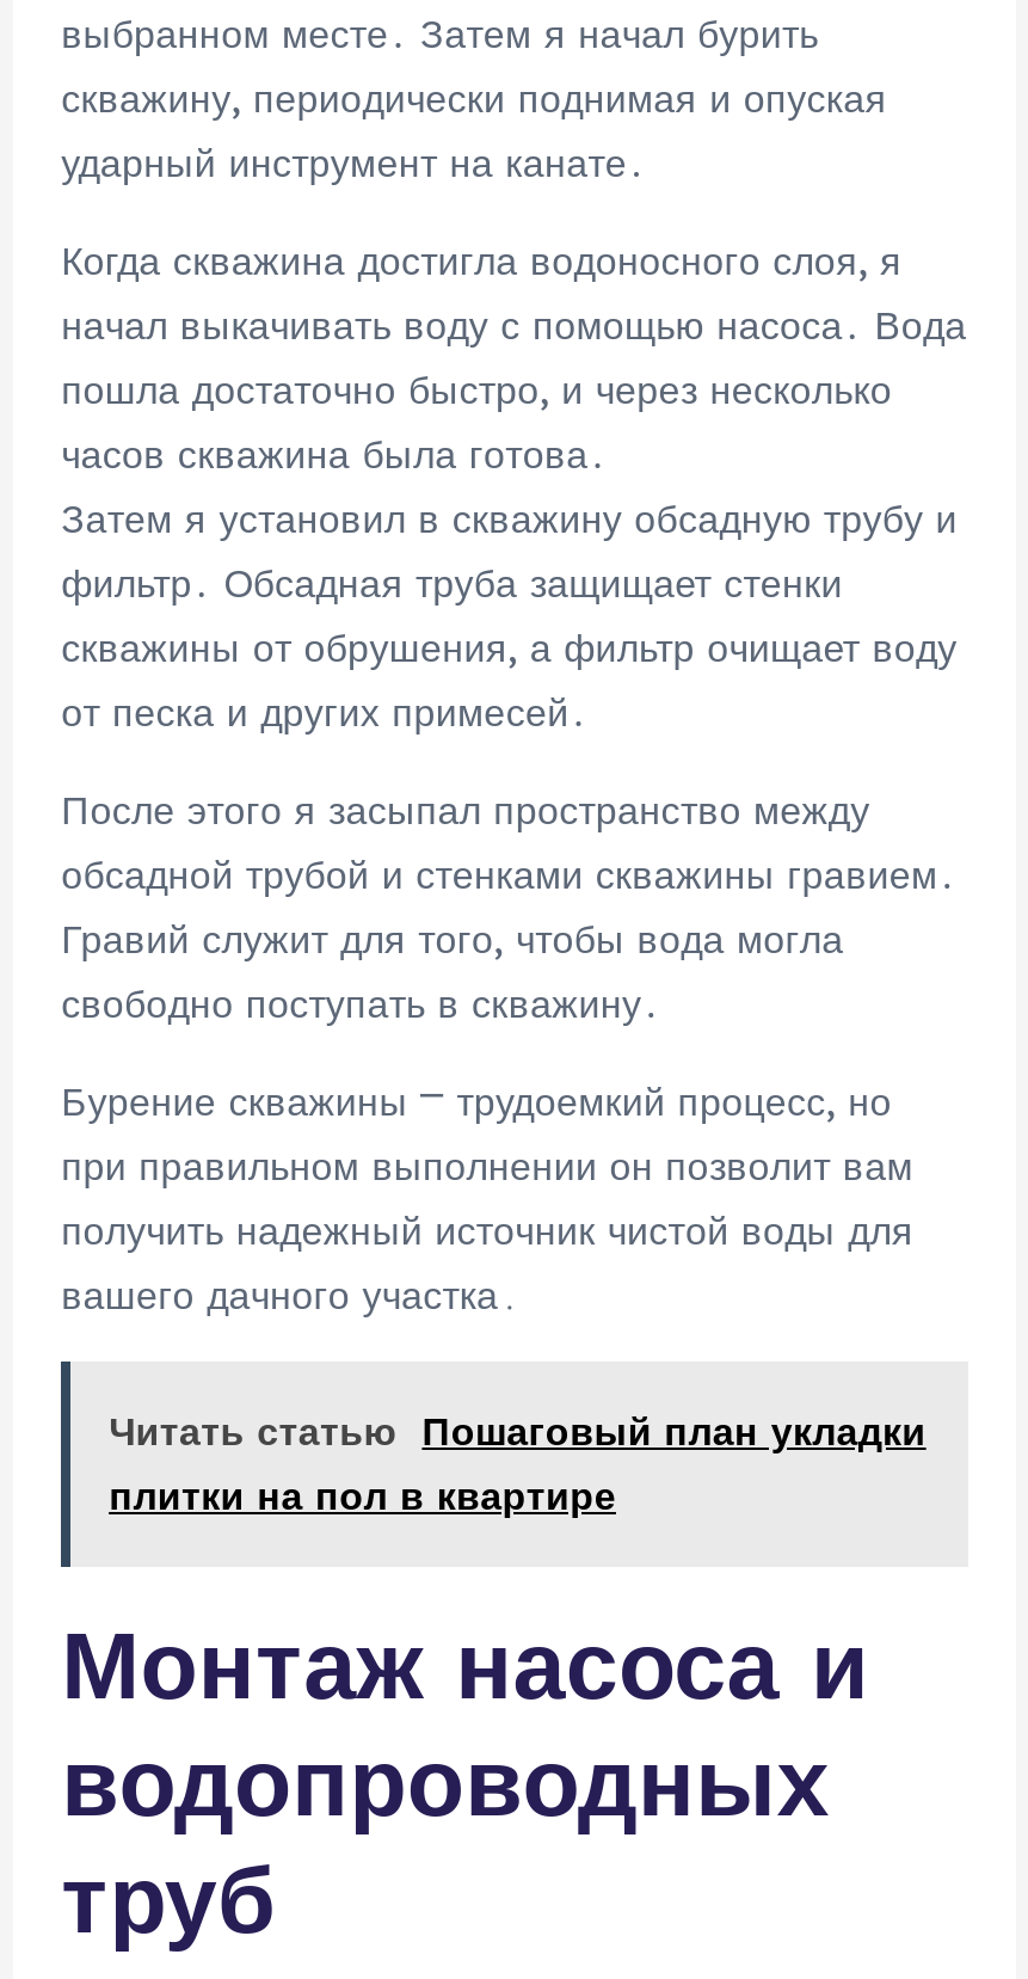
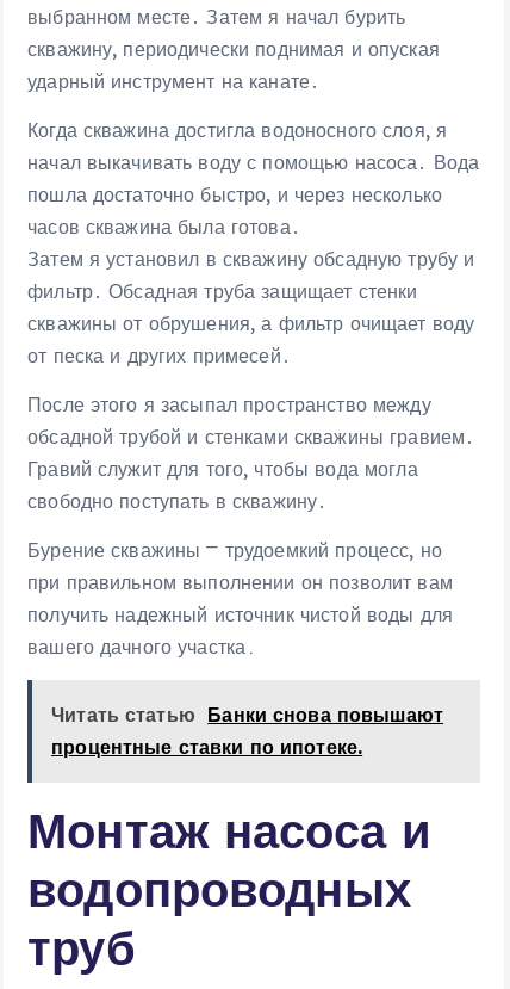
- Читать статью Пошаговый план укладки
- плитки на пол в квартире
+ Читать статью Банки снова повышают
+ процентные ставки по ипотеке.
